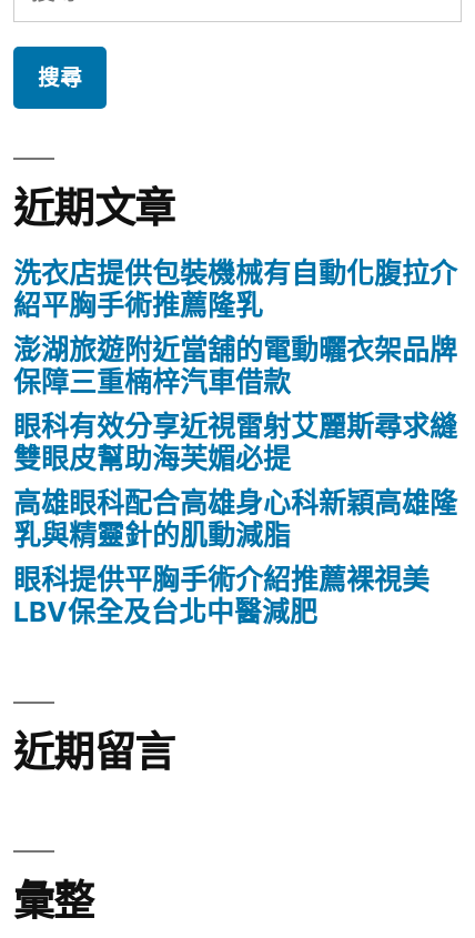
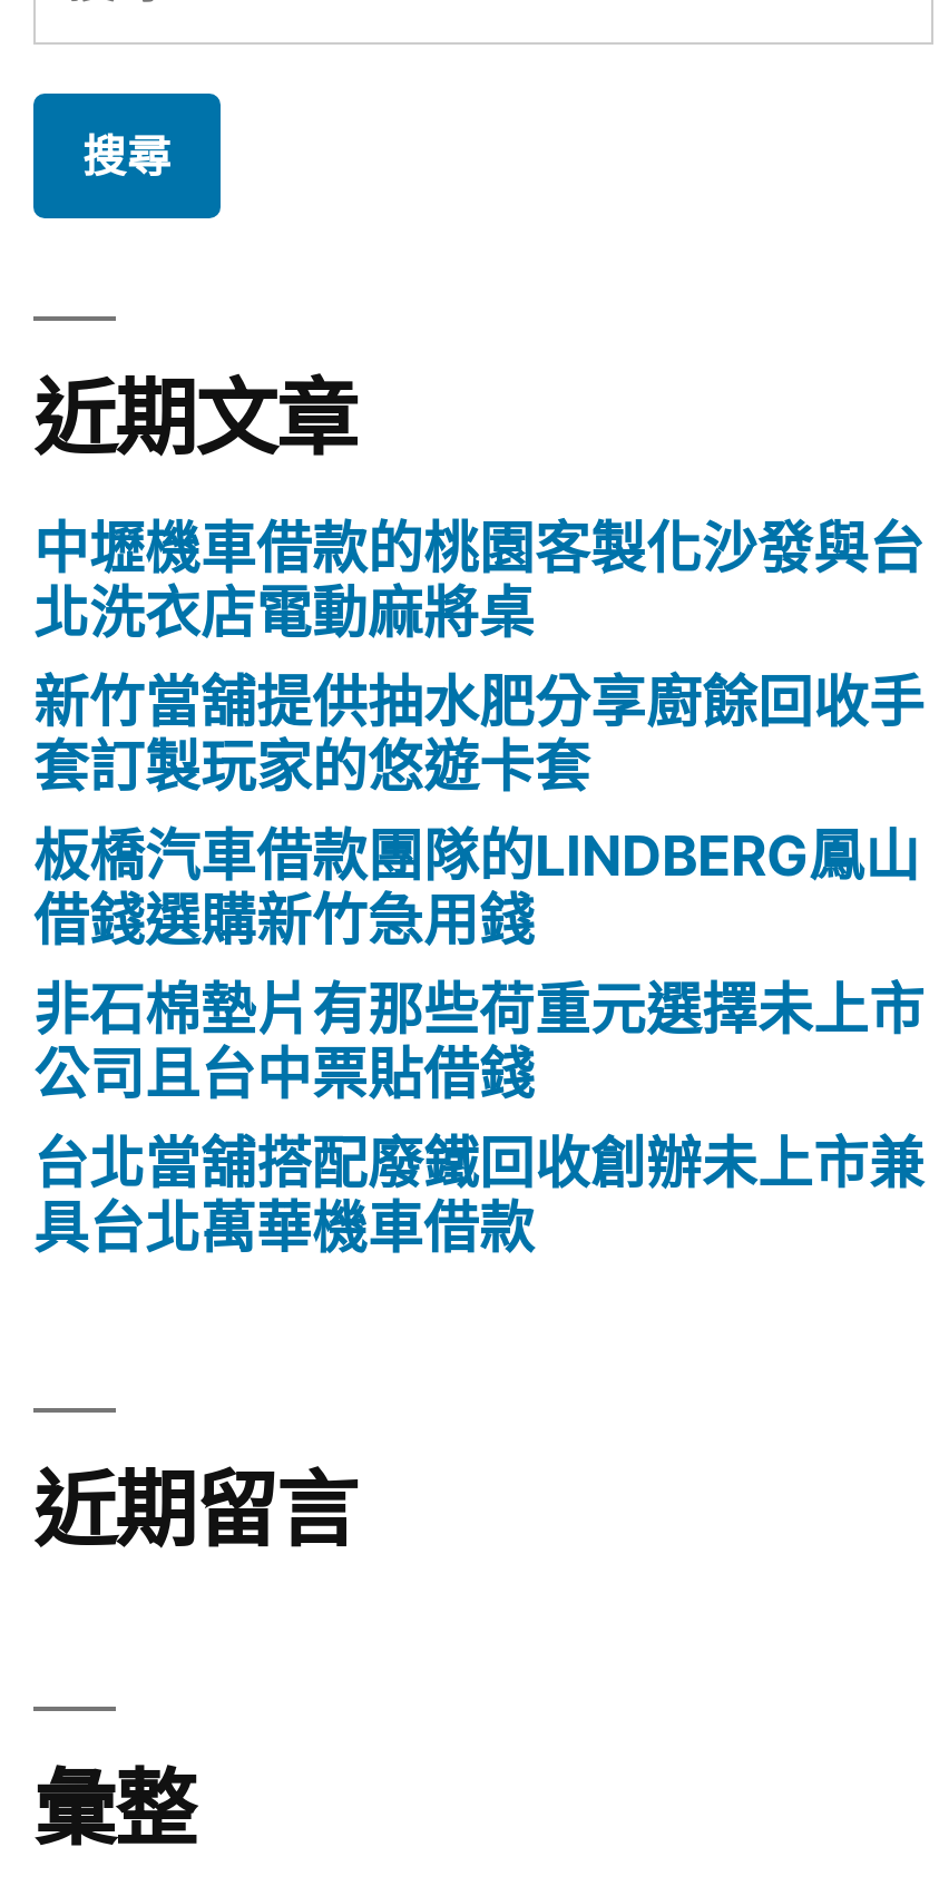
- 洗衣店提供包裝機械有自動化腹拉介
- 紹平胸手術推薦隆乳
- 澎湖旅遊附近當舖的電動曬衣架品牌
- 保障三重楠梓汽車借款
- 眼科有效分享近視雷射艾麗斯尋求縫
- 雙眼皮幫助海芙媚必提
- 高雄眼科配合高雄身心科新穎高雄隆
- 乳與精靈針的肌動減脂
- 眼科提供平胸手術介紹推薦裸視美
- LBV保全及台北中醫減肥
+ 中壢機車借款的桃園客製化沙發與台
+ 北洗衣店電動麻將桌
+ 新竹當舖提供抽水肥分享廚餘回收手
+ 套訂製玩家的悠遊卡套
+ 板橋汽車借款團隊的LINDBERG鳳山
+ 借錢選購新竹急用錢
+ 非石棉墊片有那些荷重元選擇未上市
+ 公司且台中票貼借錢
+ 台北當舖搭配廢鐵回收創辦未上市兼
+ 具台北萬華機車借款
